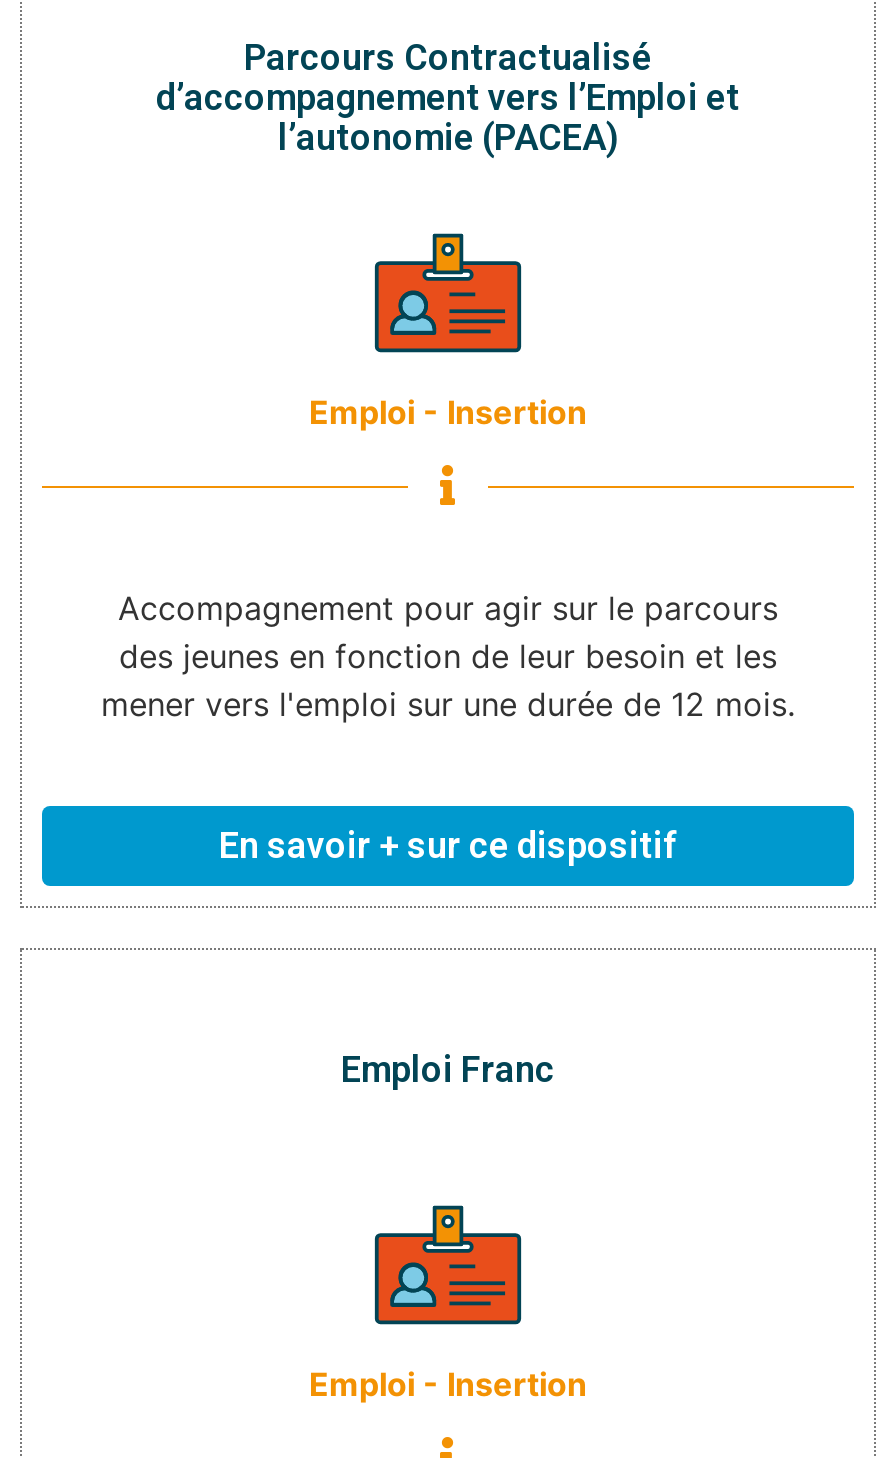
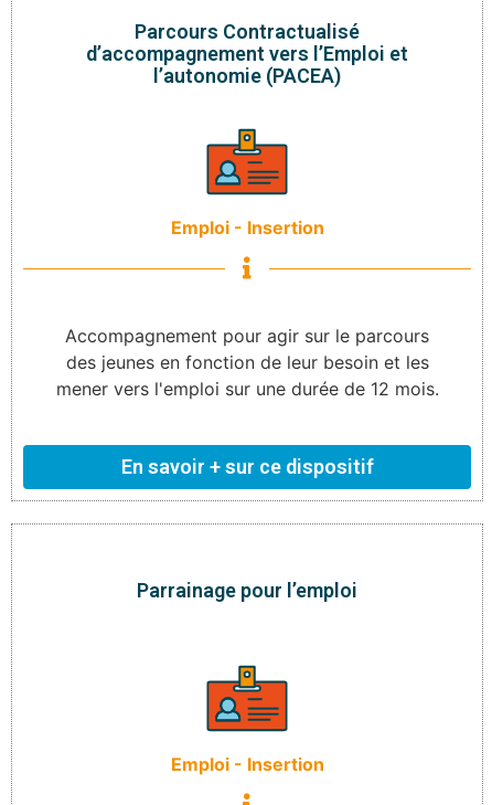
- Emploi Franc
+ Parrainage pour l’emploi
